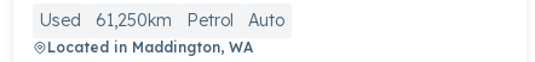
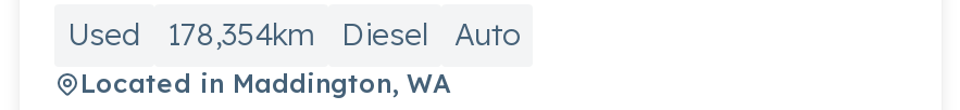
- 61,250km
- Petrol
+ 178,354km
+ Diesel
